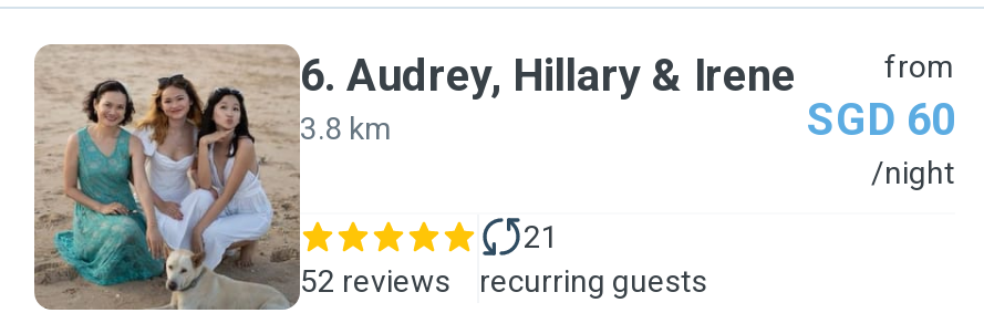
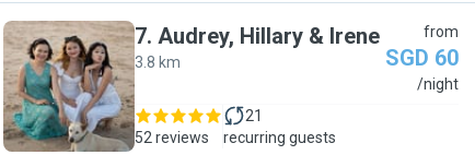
- 6. Audrey, Hillary & Irene
+ 7. Audrey, Hillary & Irene
